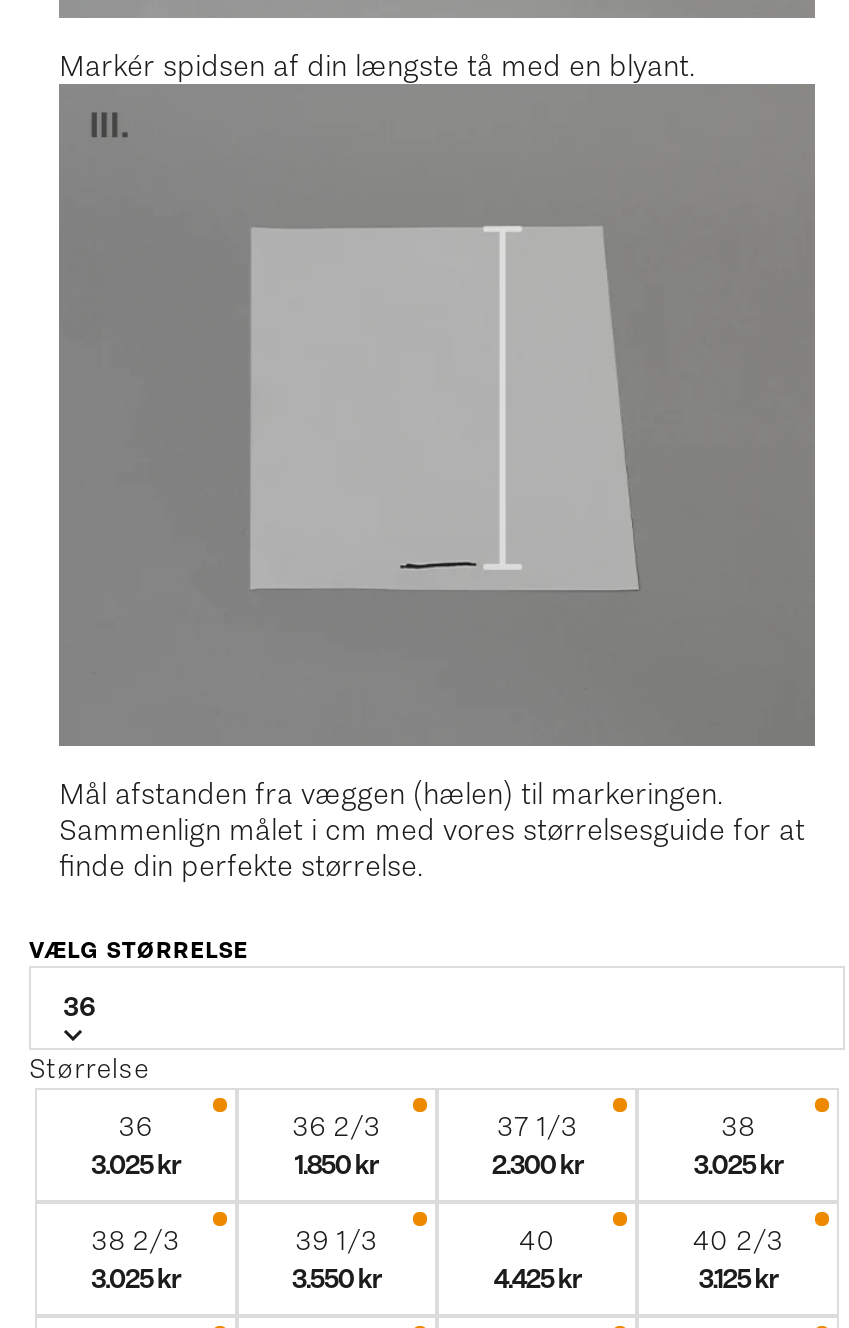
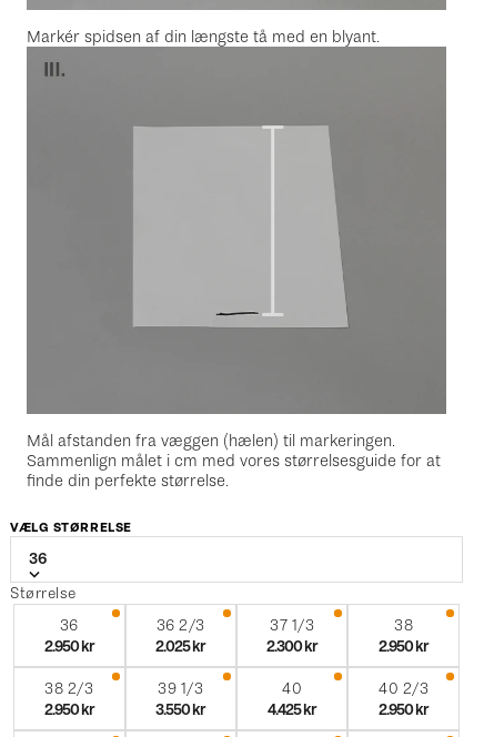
- 3.025 kr
+ 2.950 kr

- 1.850 kr
+ 2.025 kr

- 3.025 kr
+ 2.950 kr

- 3.025 kr
+ 2.950 kr

- 3.125 kr
+ 2.950 kr
